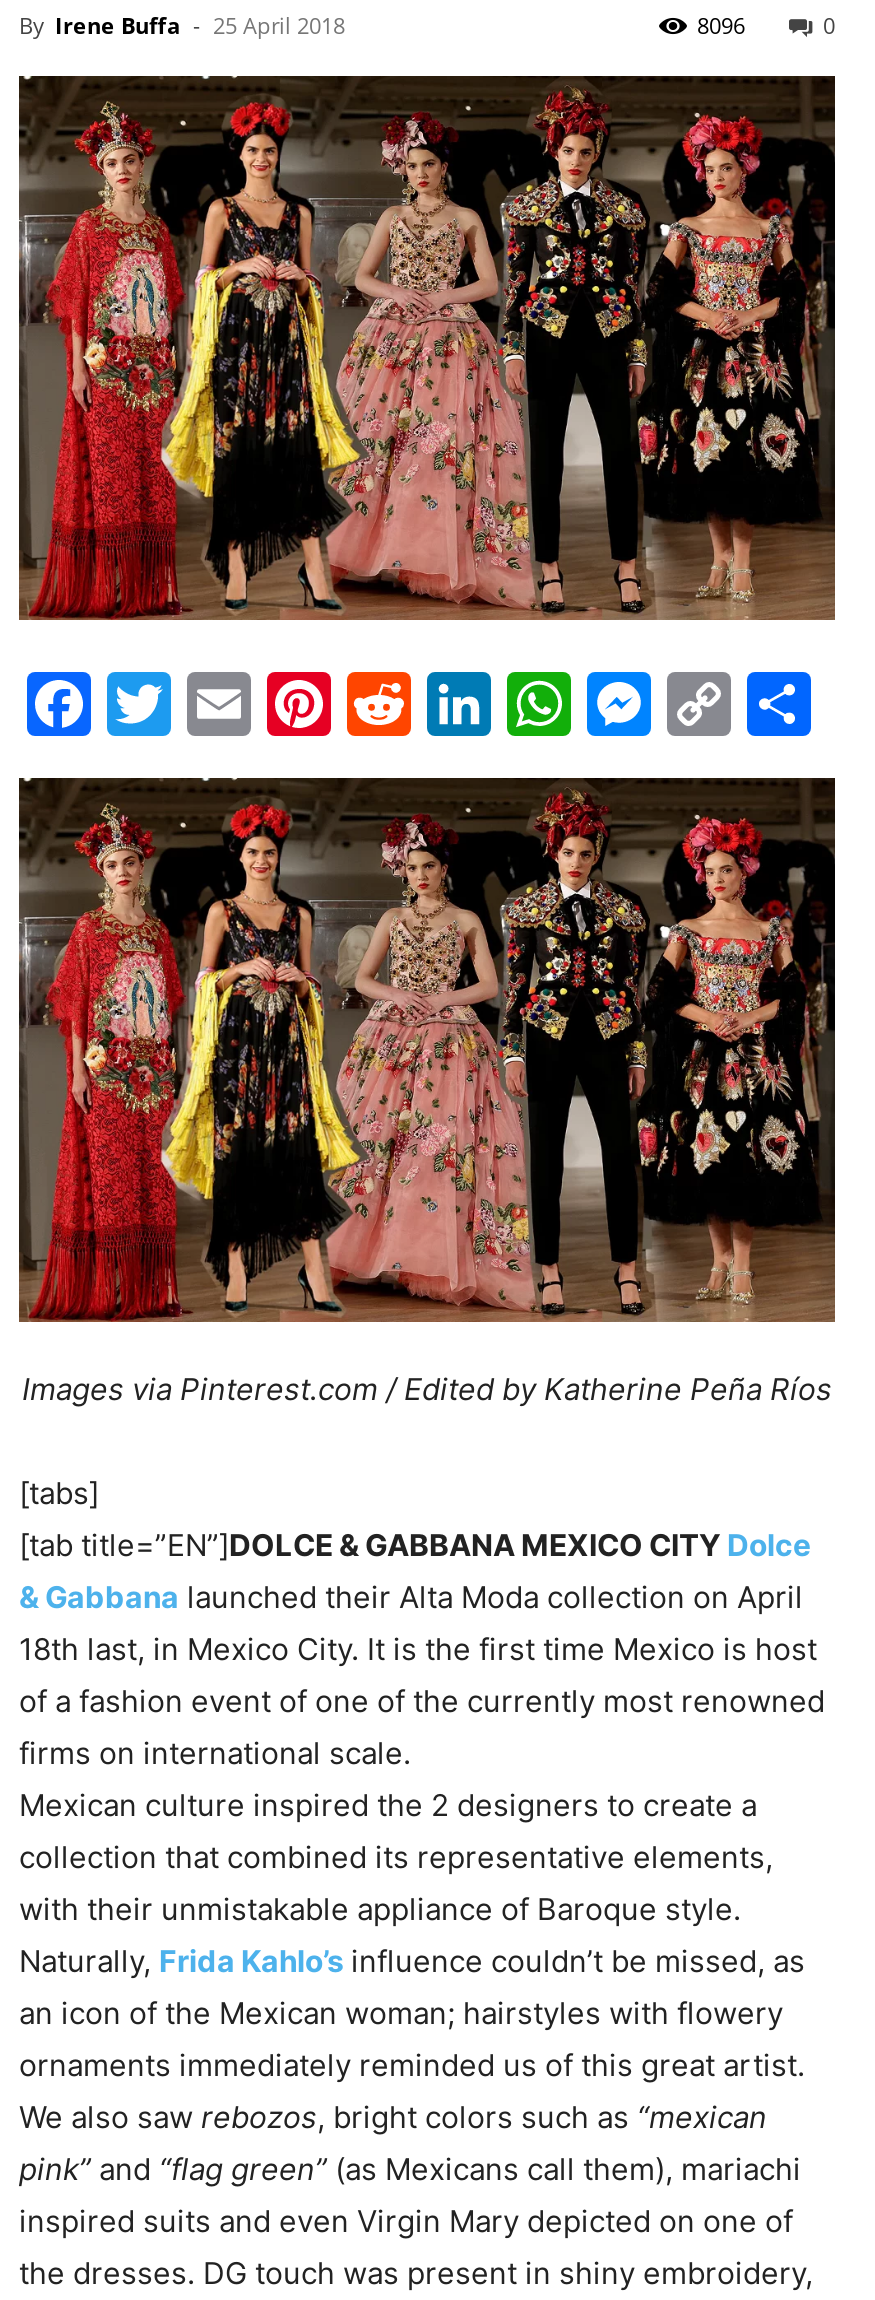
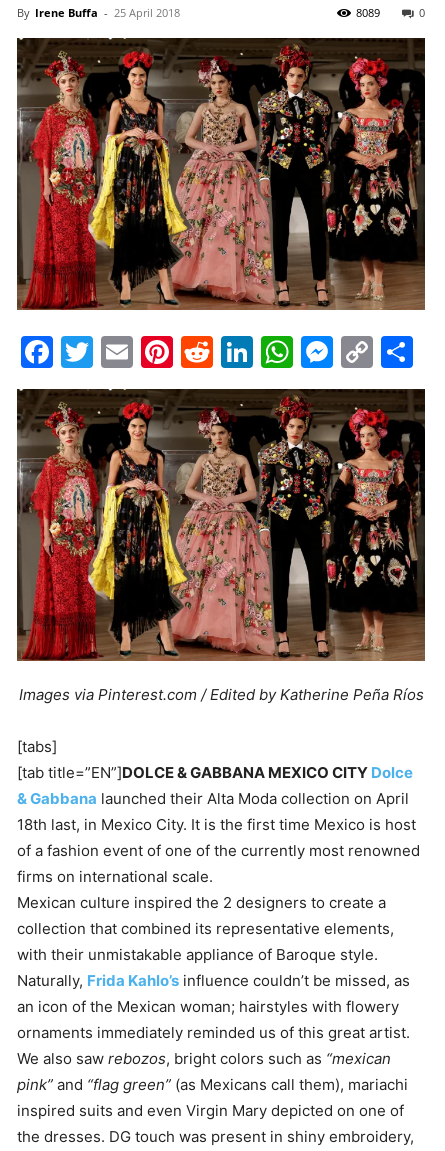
- 8096
+ 8089
